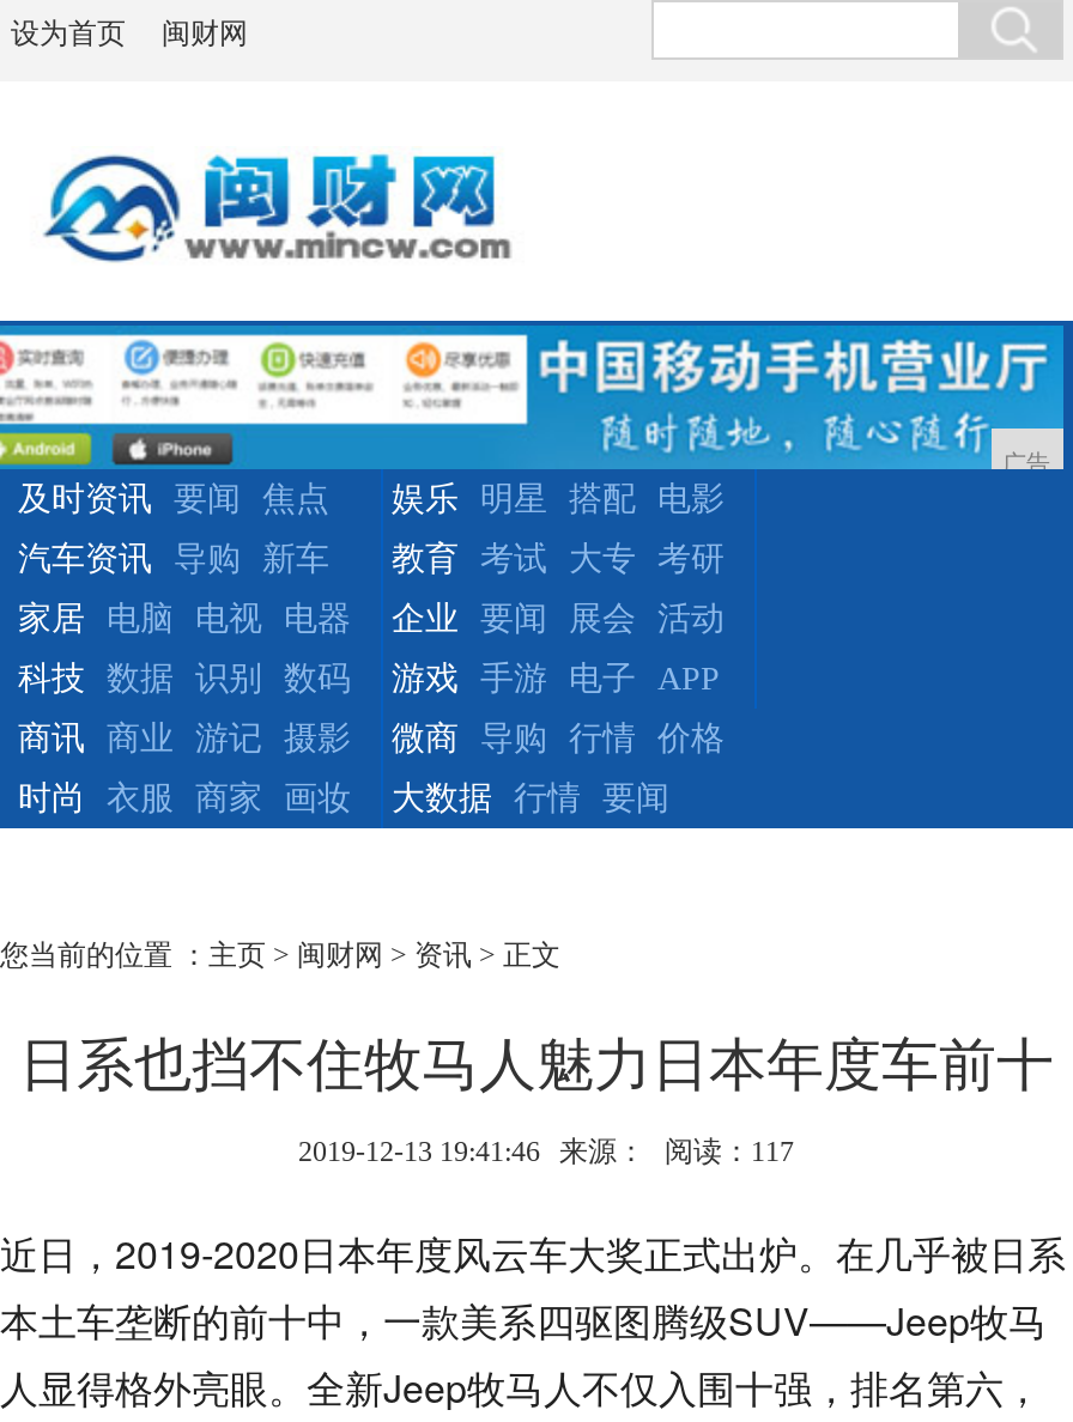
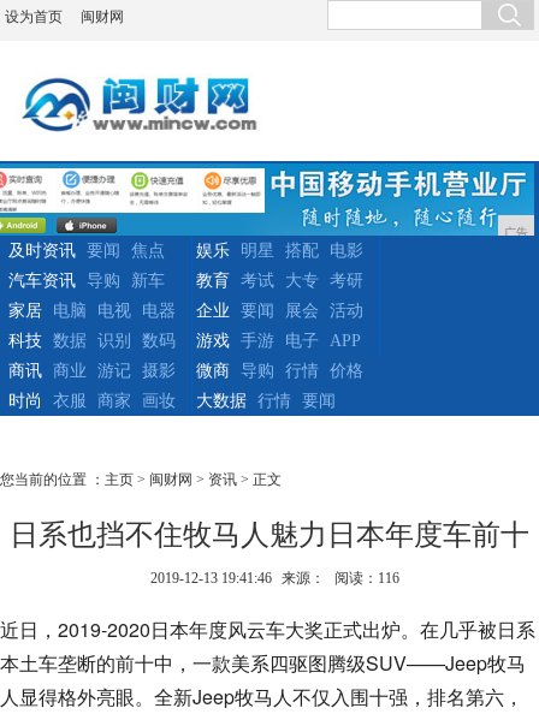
- 2019-12-13 19:41:46 来源： 阅读：117
+ 2019-12-13 19:41:46 来源： 阅读：116
